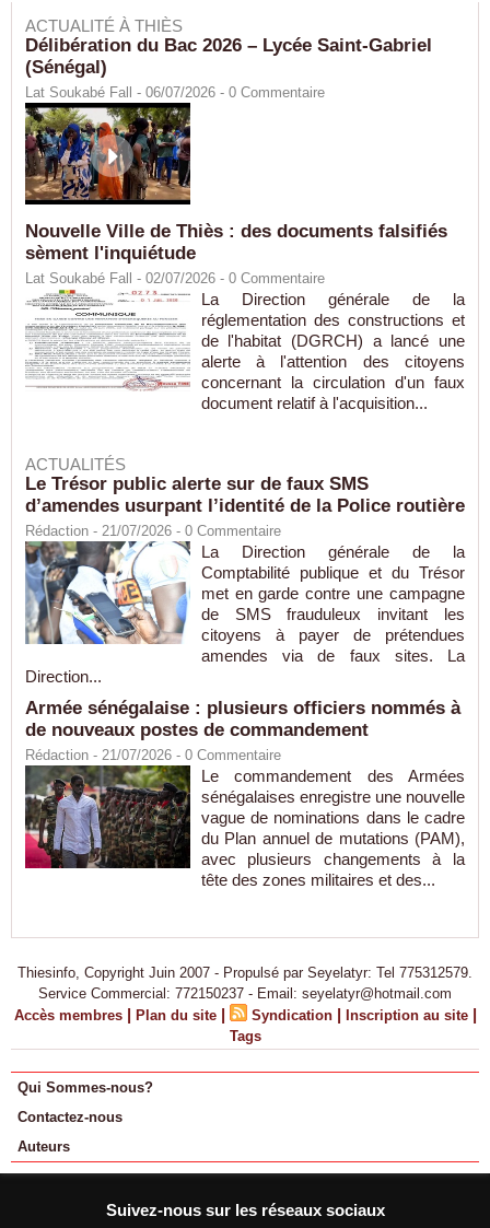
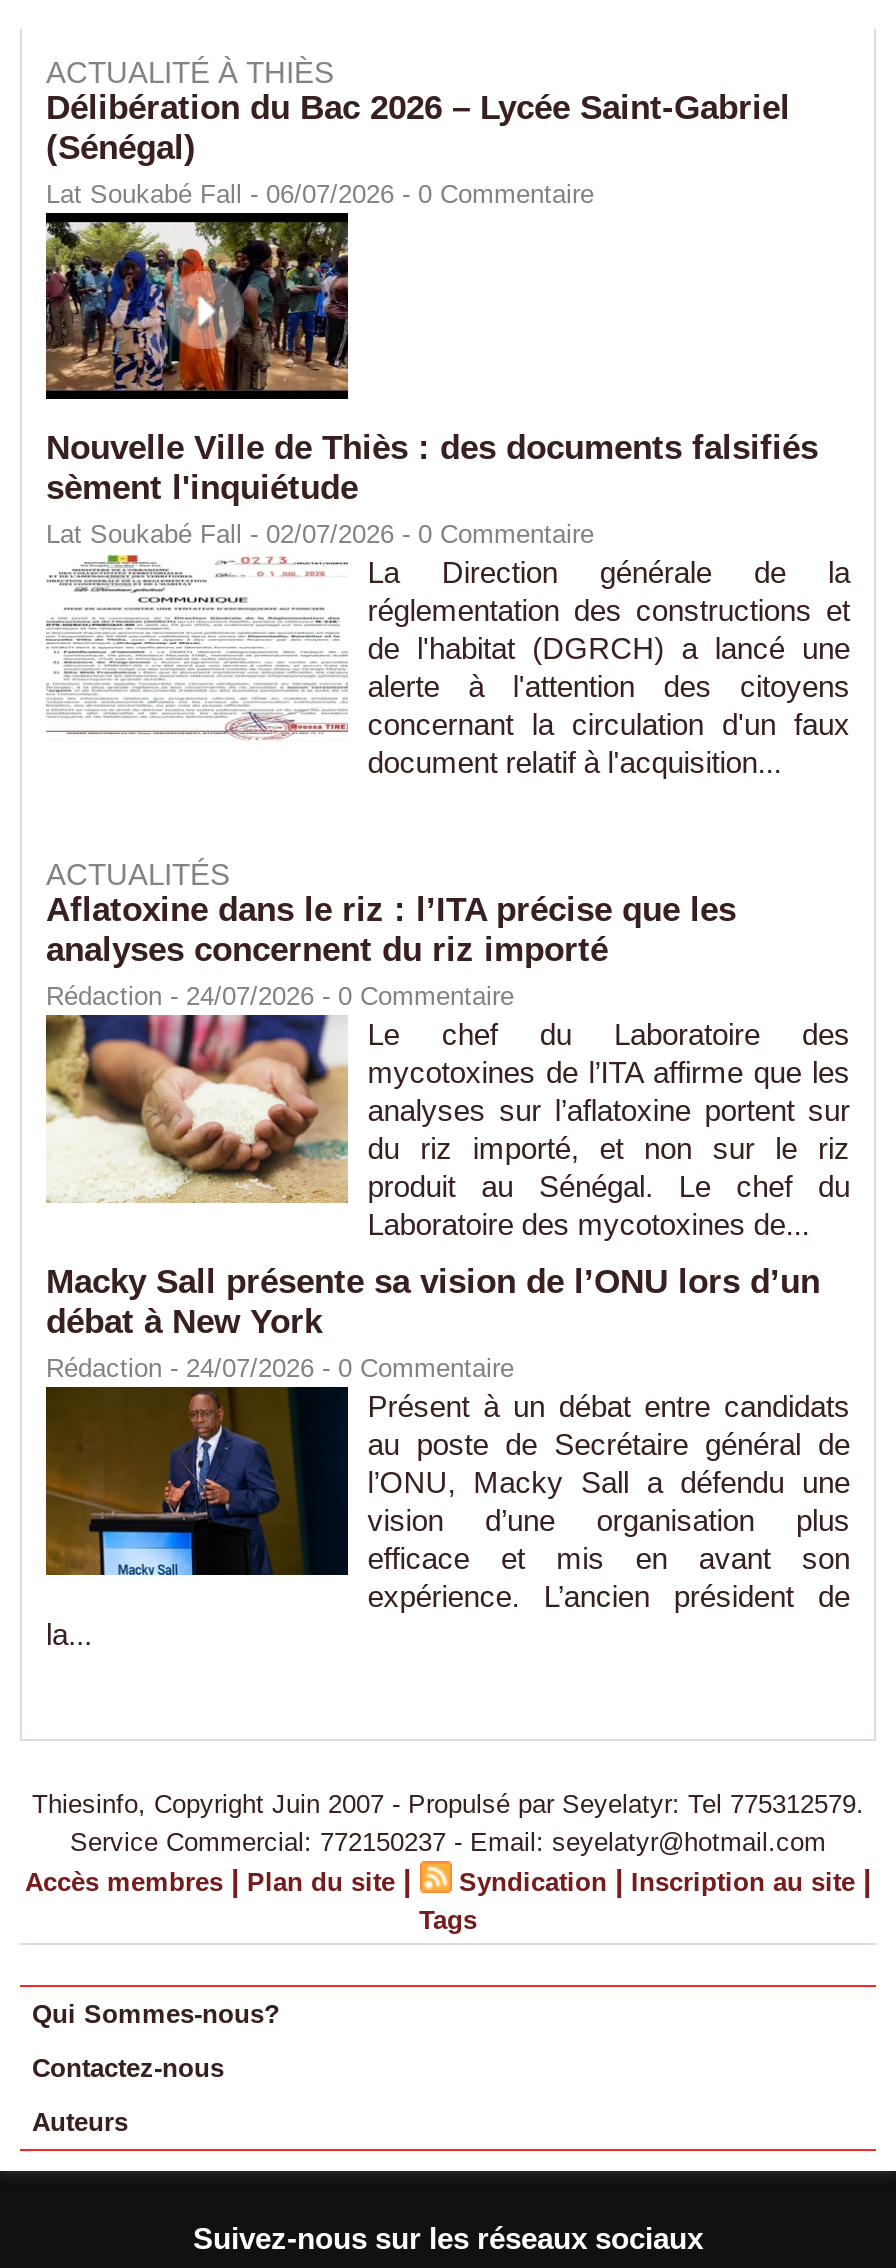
- [image]
- Le Trésor public alerte sur de faux SMS
- d’amendes usurpant l’identité de la Police routière
- Rédaction - 21/07/2026 - 0 Commentaire
- La Direction générale de la
- Comptabilité publique et du Trésor
- met en garde contre une campagne
- de SMS frauduleux invitant les
- citoyens à payer de prétendues
- amendes via de faux sites. La
- Direction...
+ [image]
+ Aflatoxine dans le riz : l’ITA précise que les
+ analyses concernent du riz importé
+ Rédaction - 24/07/2026 - 0 Commentaire
+ Le chef du Laboratoire des
+ mycotoxines de l’ITA affirme que les
+ analyses sur l’aflatoxine portent sur
+ du riz importé, et non sur le riz
+ produit au Sénégal. Le chef du
+ Laboratoire des mycotoxines de...

- [image]
- Armée sénégalaise : plusieurs officiers nommés à
- de nouveaux postes de commandement
- Rédaction - 21/07/2026 - 0 Commentaire
- Le commandement des Armées
- sénégalaises enregistre une nouvelle
- vague de nominations dans le cadre
- du Plan annuel de mutations (PAM),
- avec plusieurs changements à la
- tête des zones militaires et des...
+ [image]
+ Macky Sall présente sa vision de l’ONU lors d’un
+ débat à New York
+ Rédaction - 24/07/2026 - 0 Commentaire
+ Présent à un débat entre candidats
+ au poste de Secrétaire général de
+ l’ONU, Macky Sall a défendu une
+ vision d’une organisation plus
+ efficace et mis en avant son
+ expérience. L’ancien président de
+ la...
